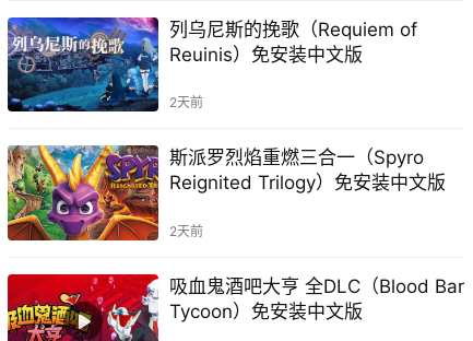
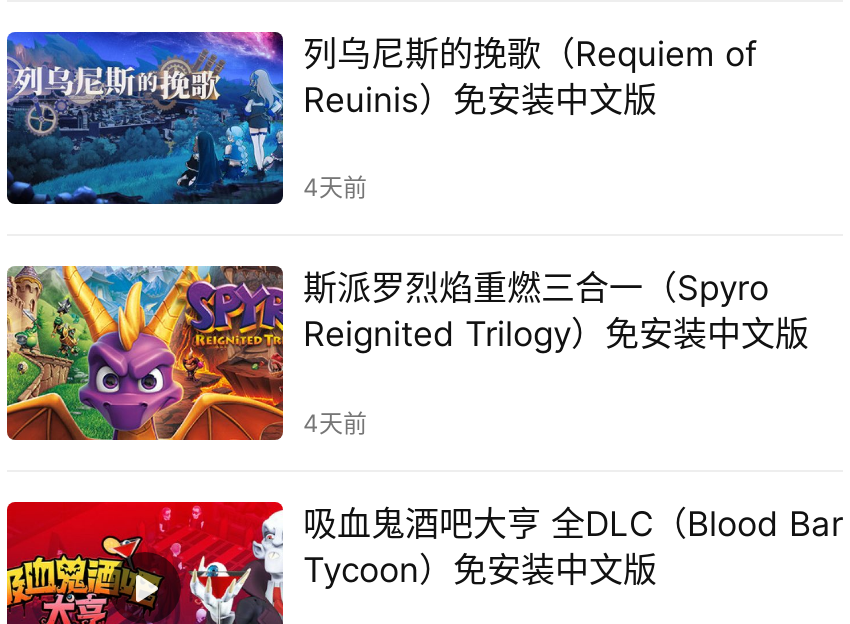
- 2天前
+ 4天前

- 2天前
+ 4天前
